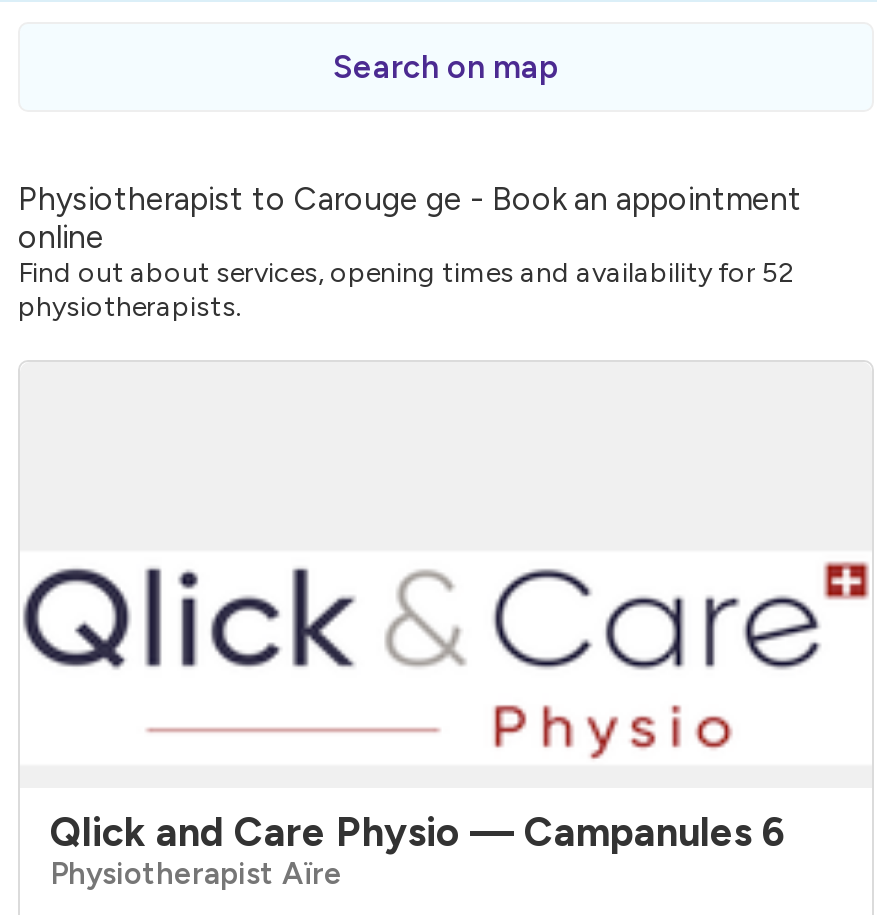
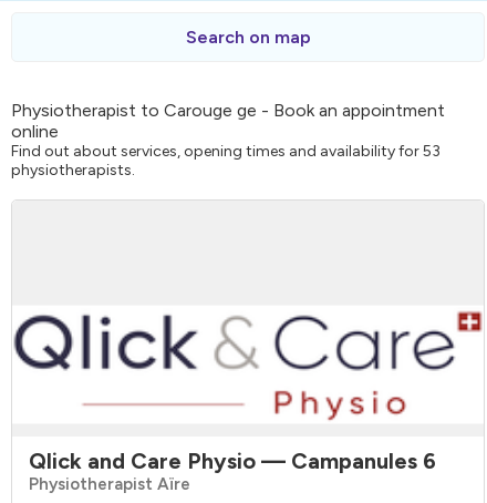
- Find out about services, opening times and availability for 52
+ Find out about services, opening times and availability for 53
